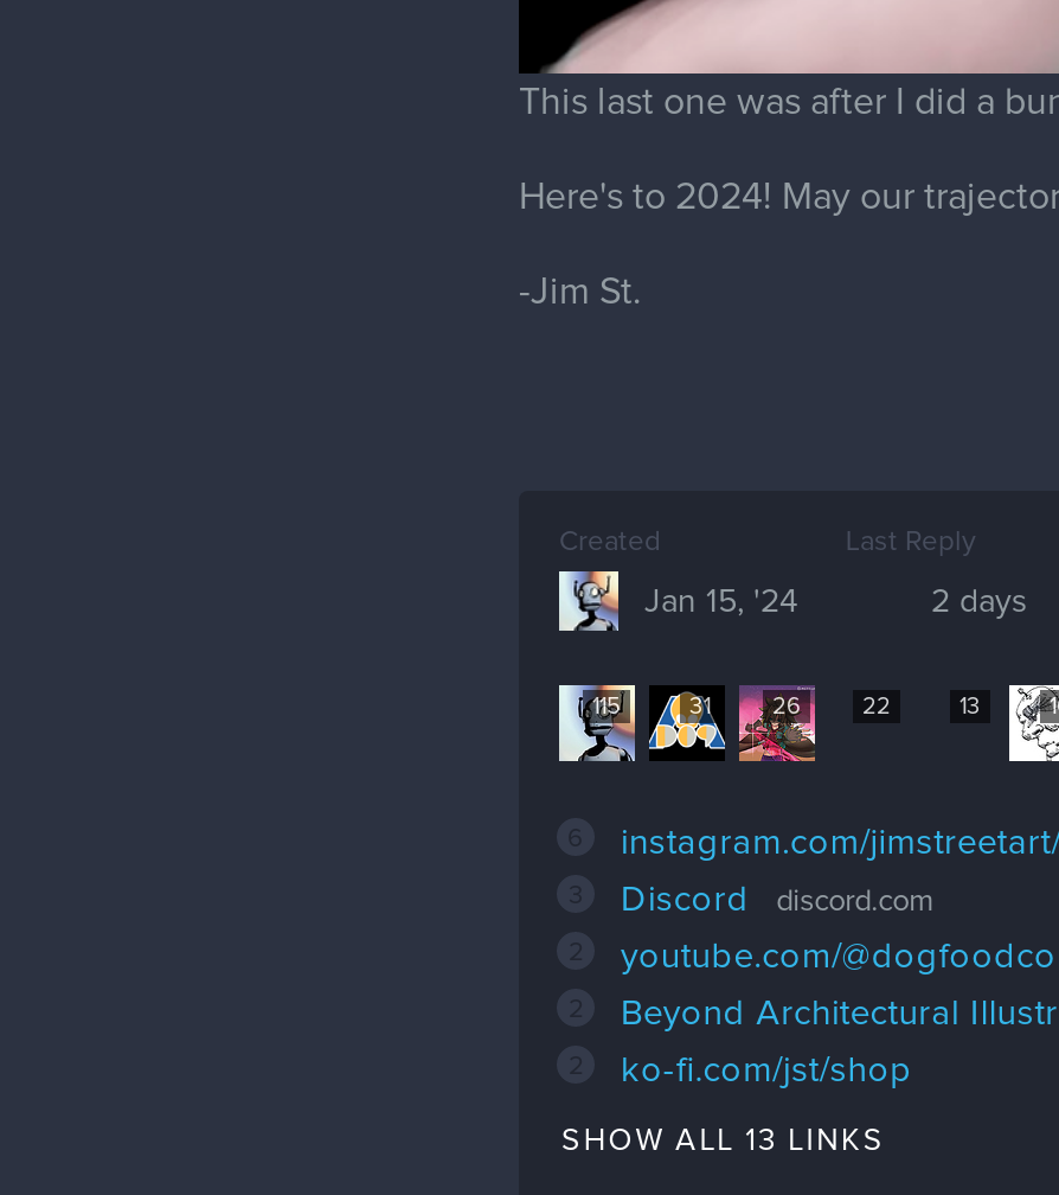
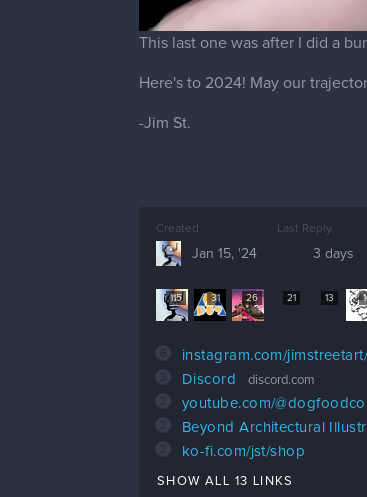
- 2 days
+ 3 days

- 22
+ 21
